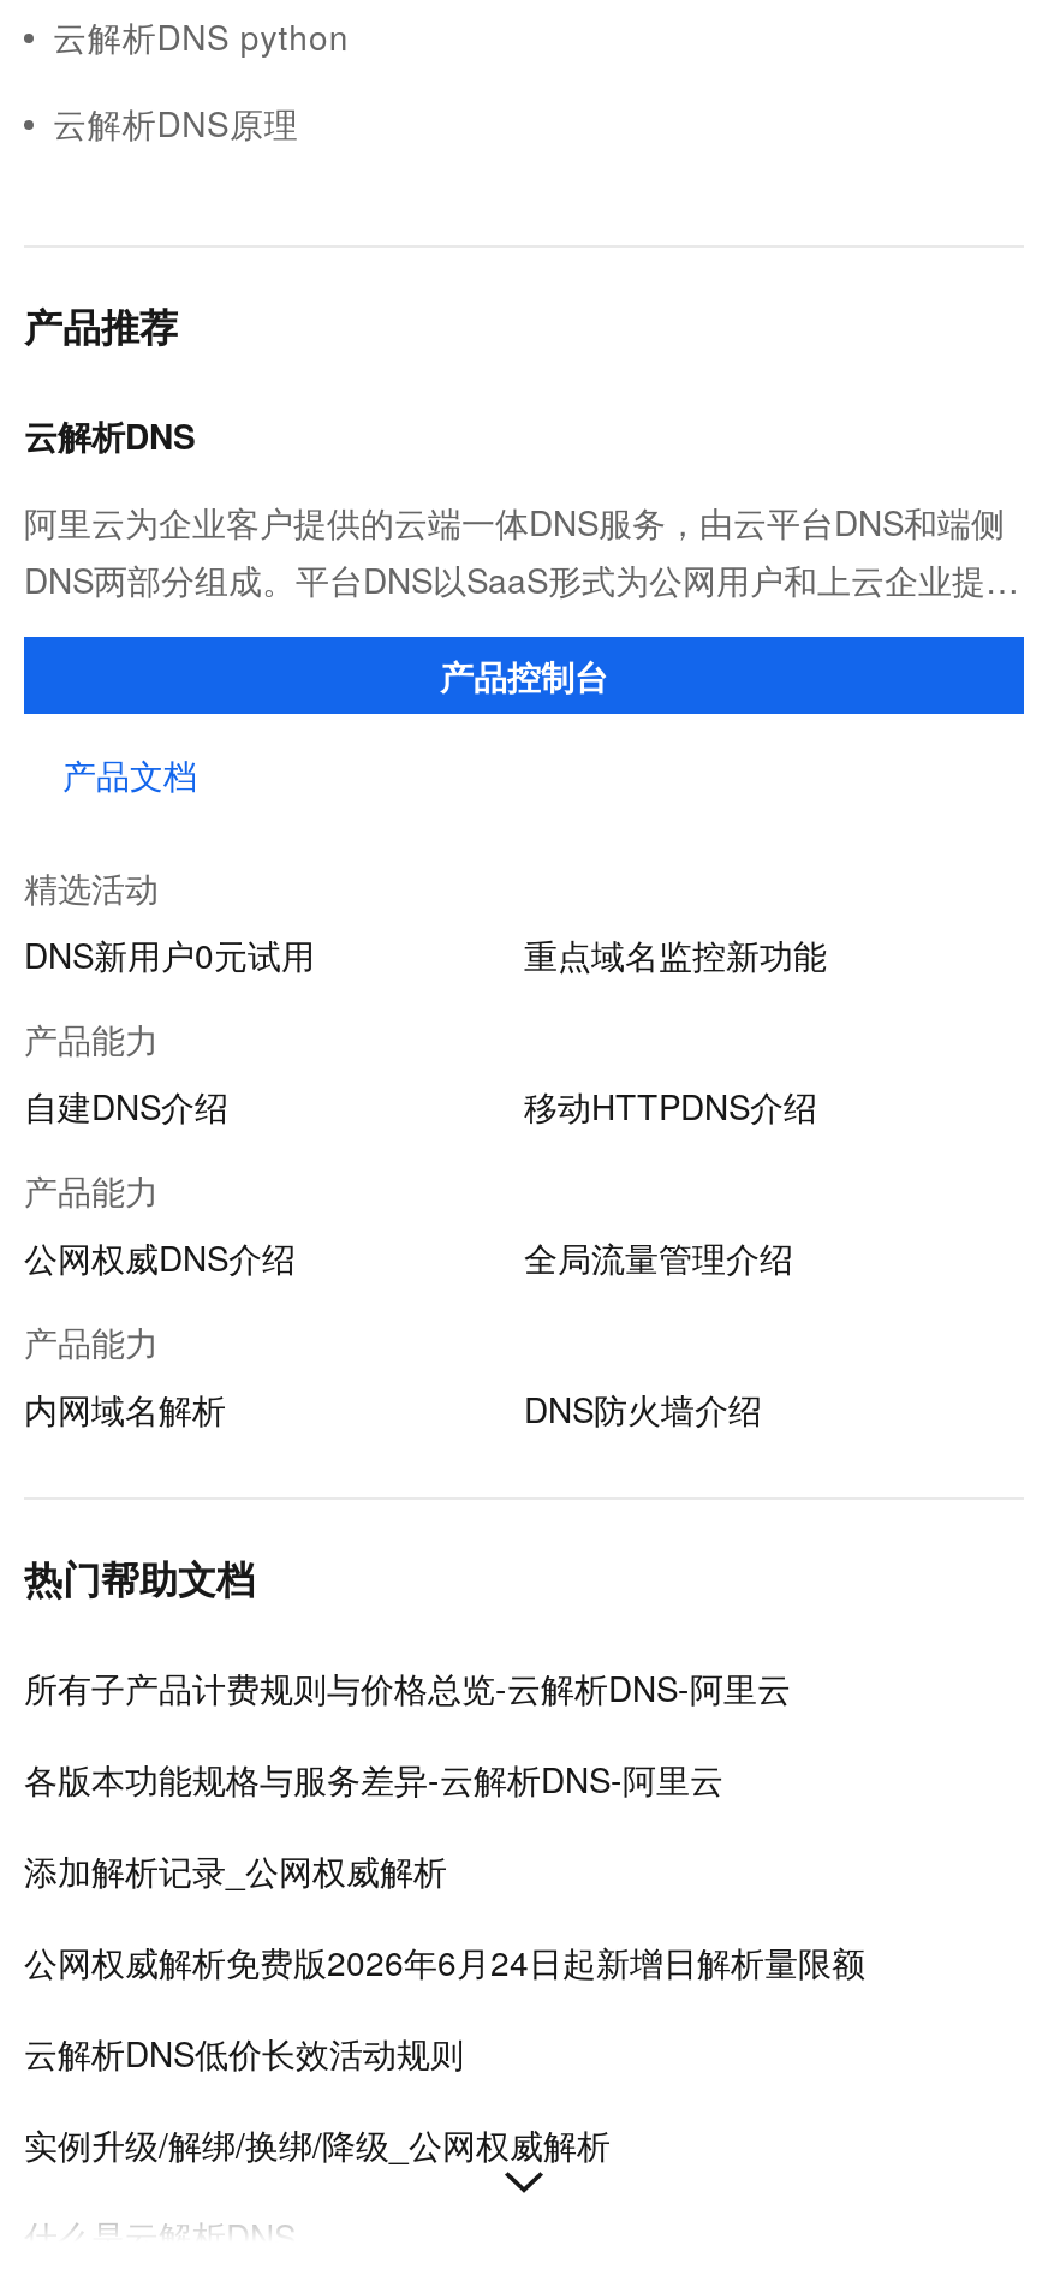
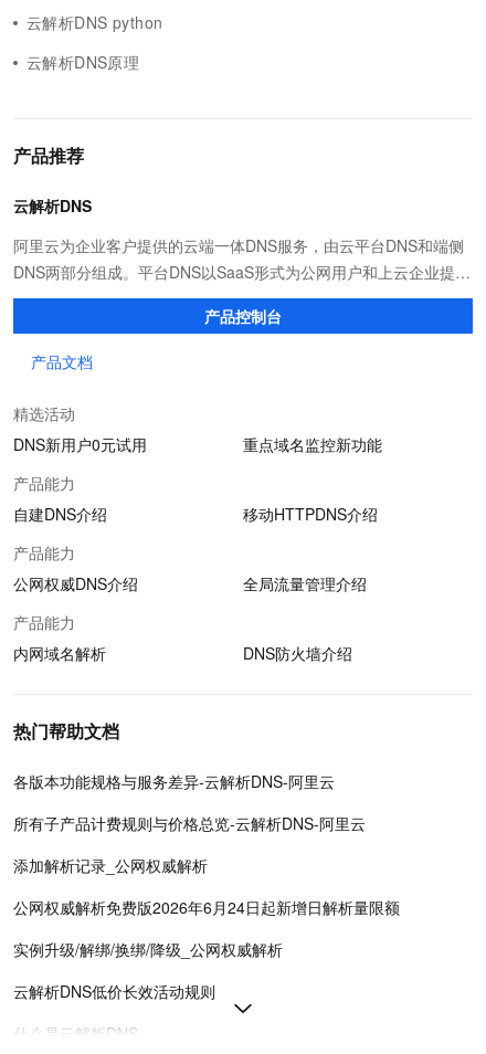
moved down: 所有子产品计费规则与价格总览-云解析DNS-阿里云

moved up: 各版本功能规格与服务差异-云解析DNS-阿里云

moved down: 云解析DNS低价长效活动规则

moved up: 实例升级/解绑/换绑/降级_公网权威解析
